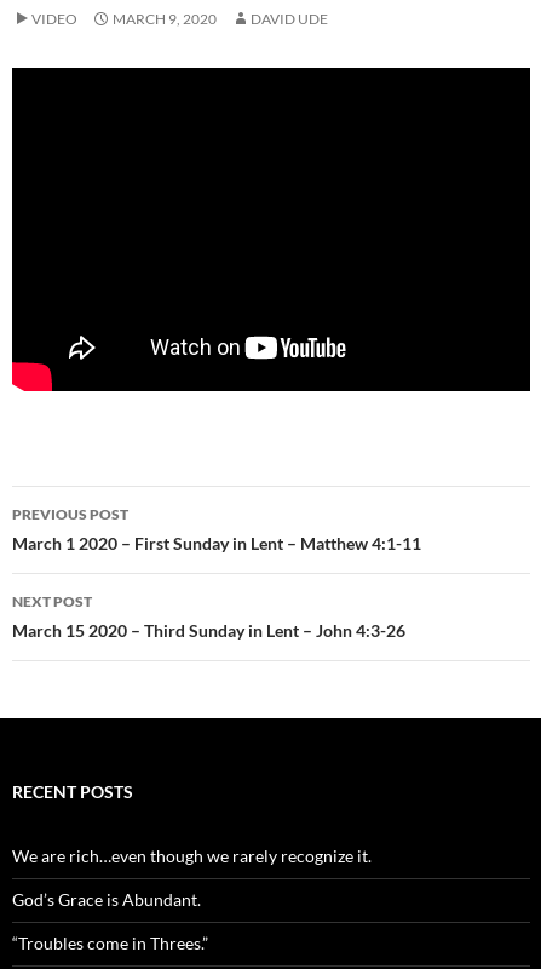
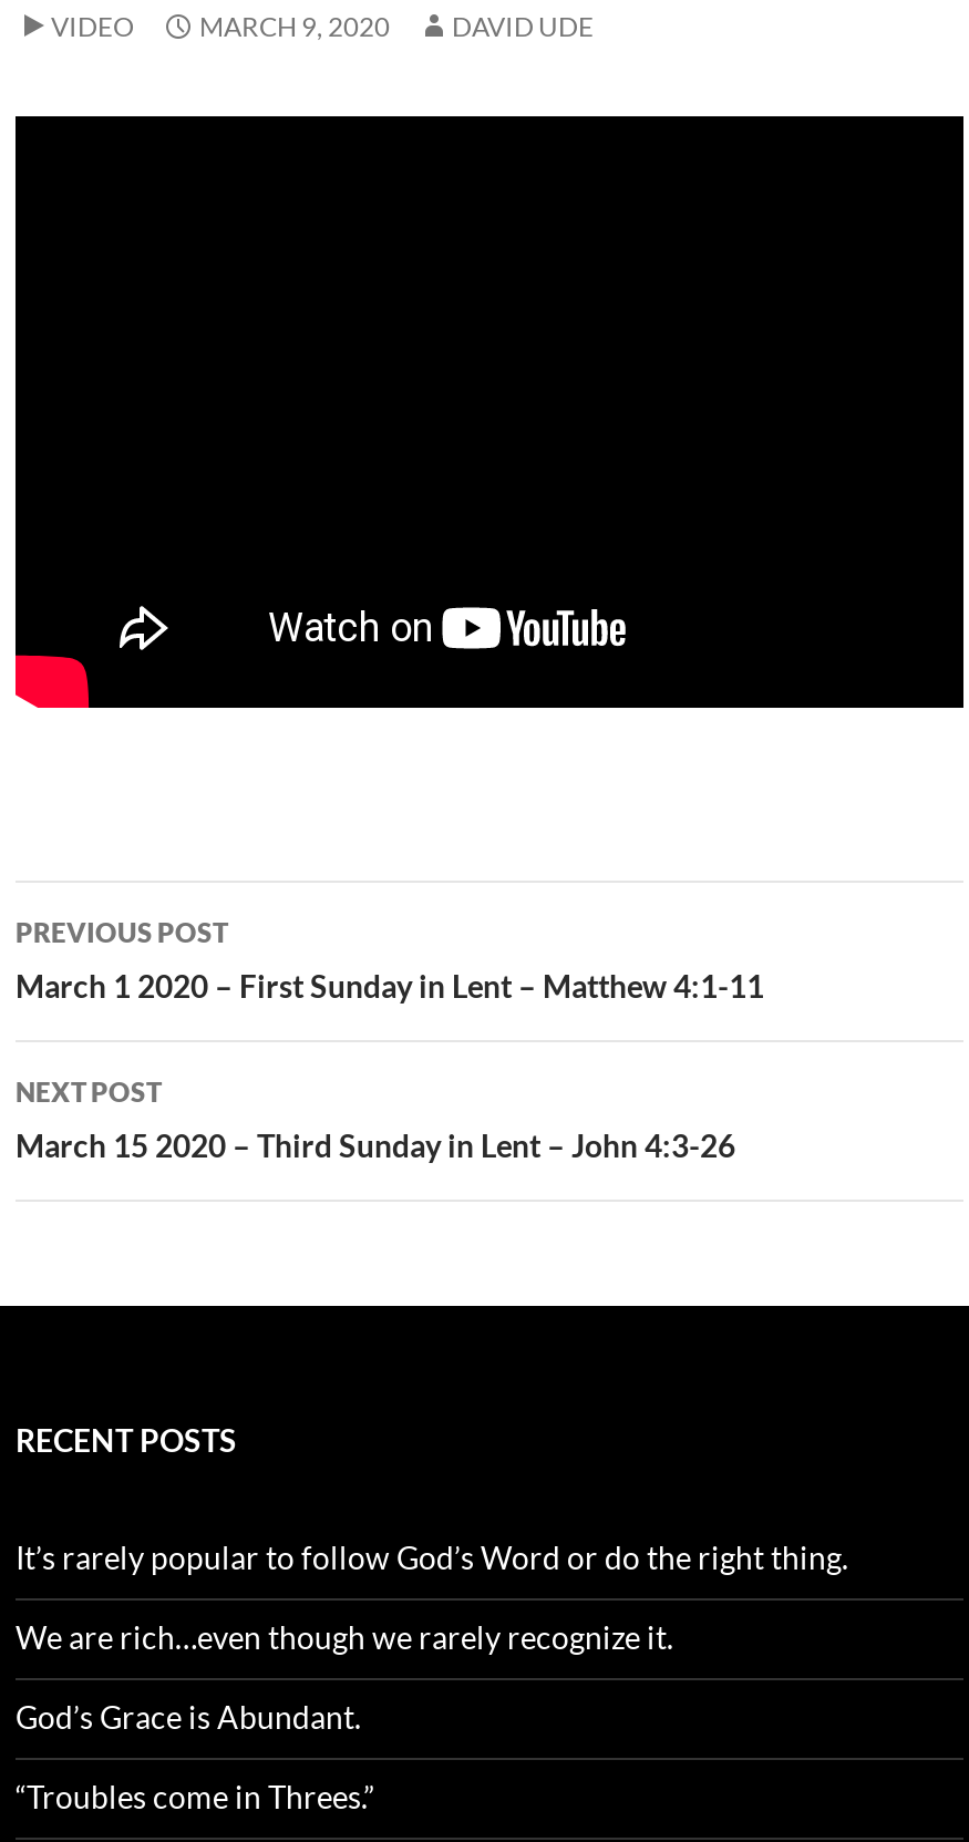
+ It’s rarely popular to follow God’s Word or do the right thing.
